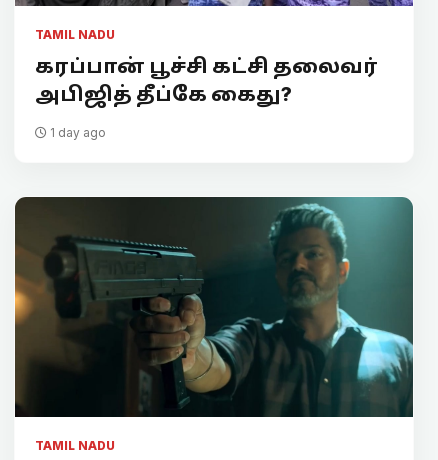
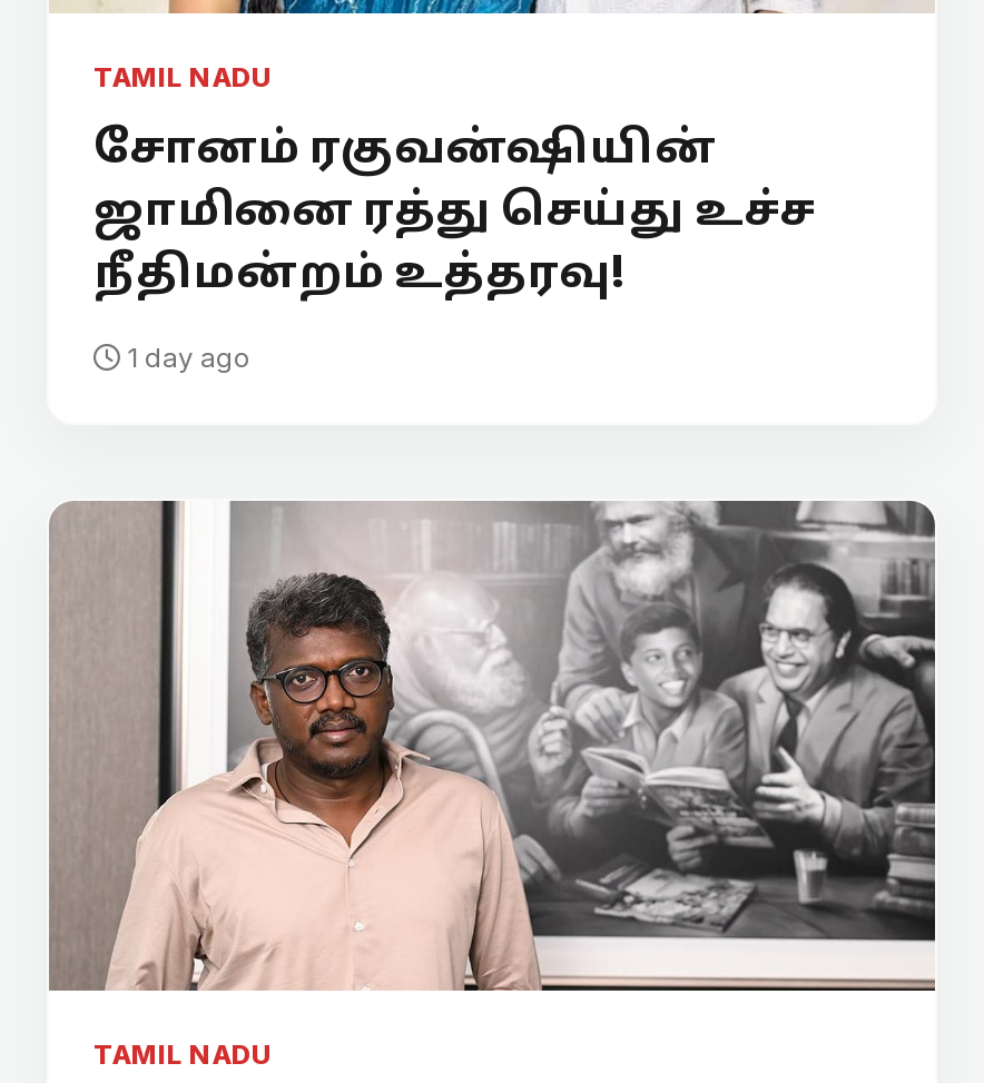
- கரப்பான் பூச்சி கட்சி தலைவர்
- அபிஜித் தீப்கே கைது?
+ சோனம் ரகுவன்ஷியின்
+ ஜாமினை ரத்து செய்து உச்ச
+ நீதிமன்றம் உத்தரவு!

- [image]
+ [image]
